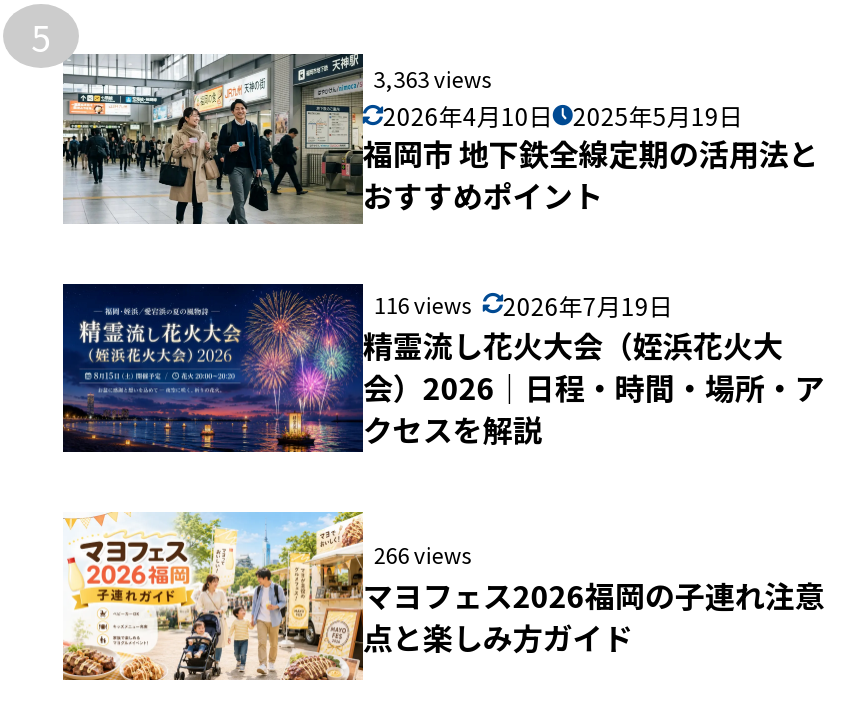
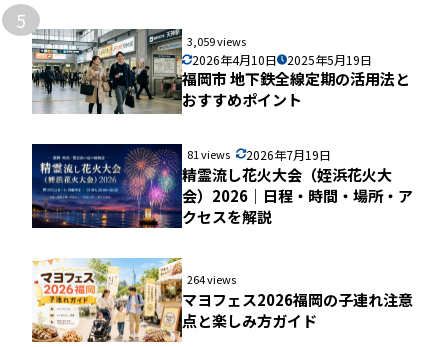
- 3,363 views
+ 3,059 views

- 116 views 2026年7月19日
+ 81 views 2026年7月19日

- 266 views
+ 264 views
